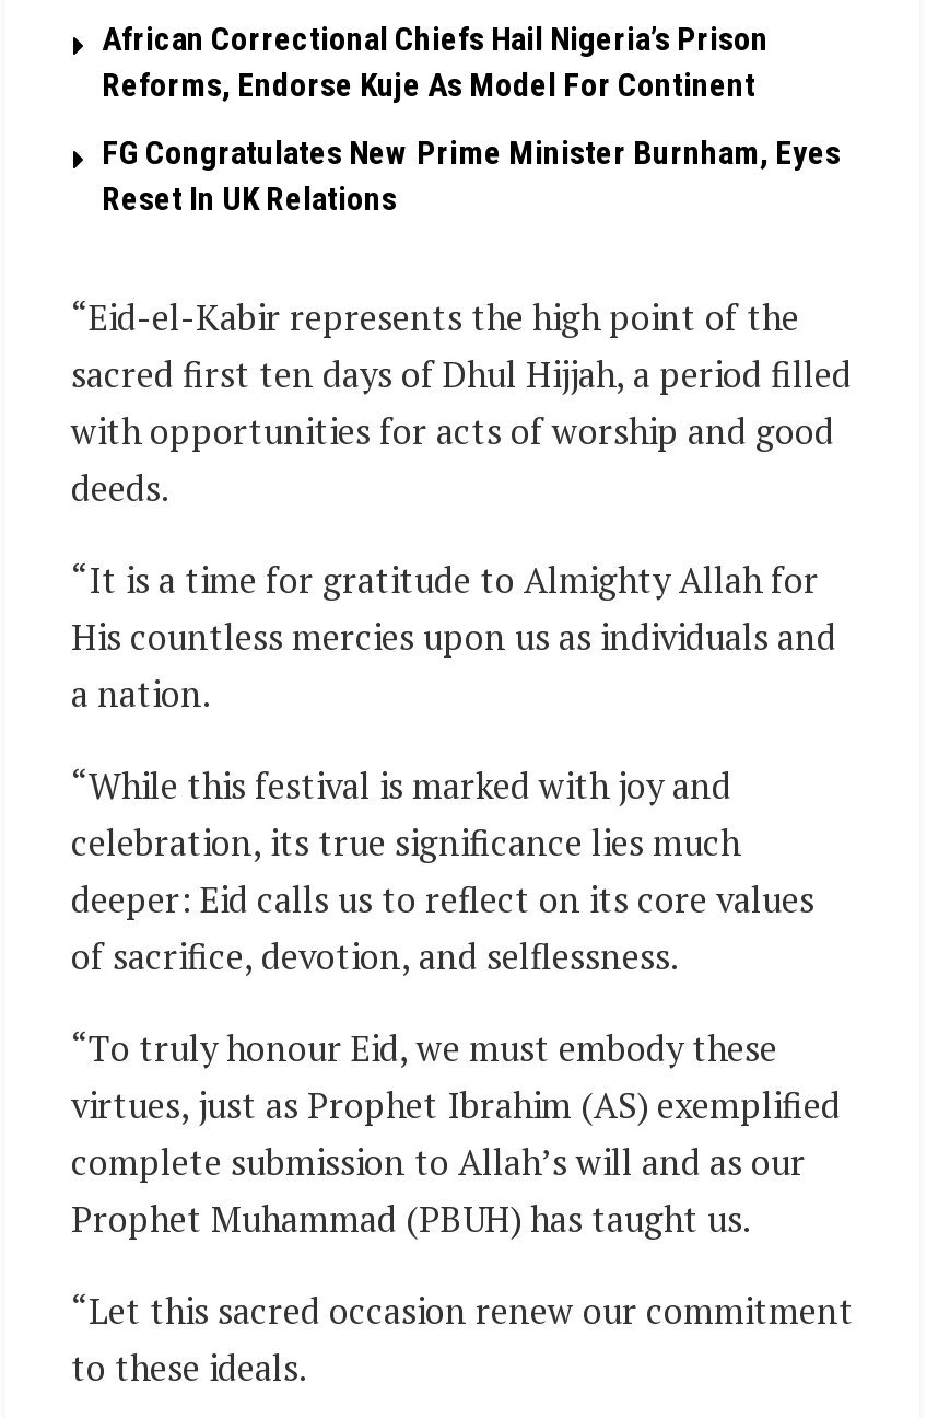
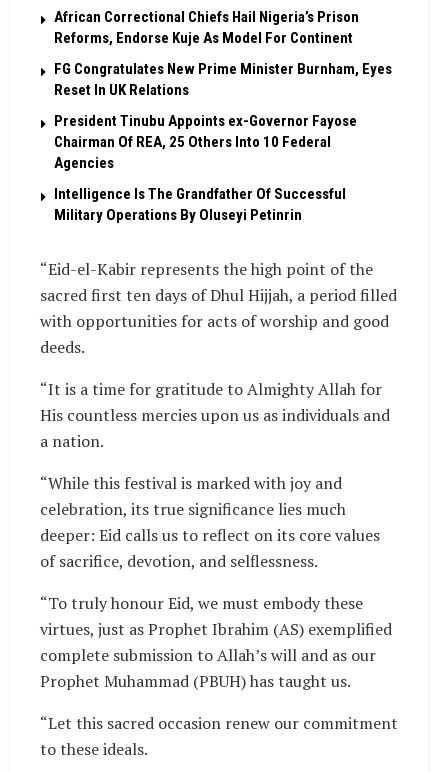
+ President Tinubu Appoints ex-Governor Fayose
+ Chairman Of REA, 25 Others Into 10 Federal
+ Agencies
+ Intelligence Is The Grandfather Of Successful
+ Military Operations By Oluseyi Petinrin
